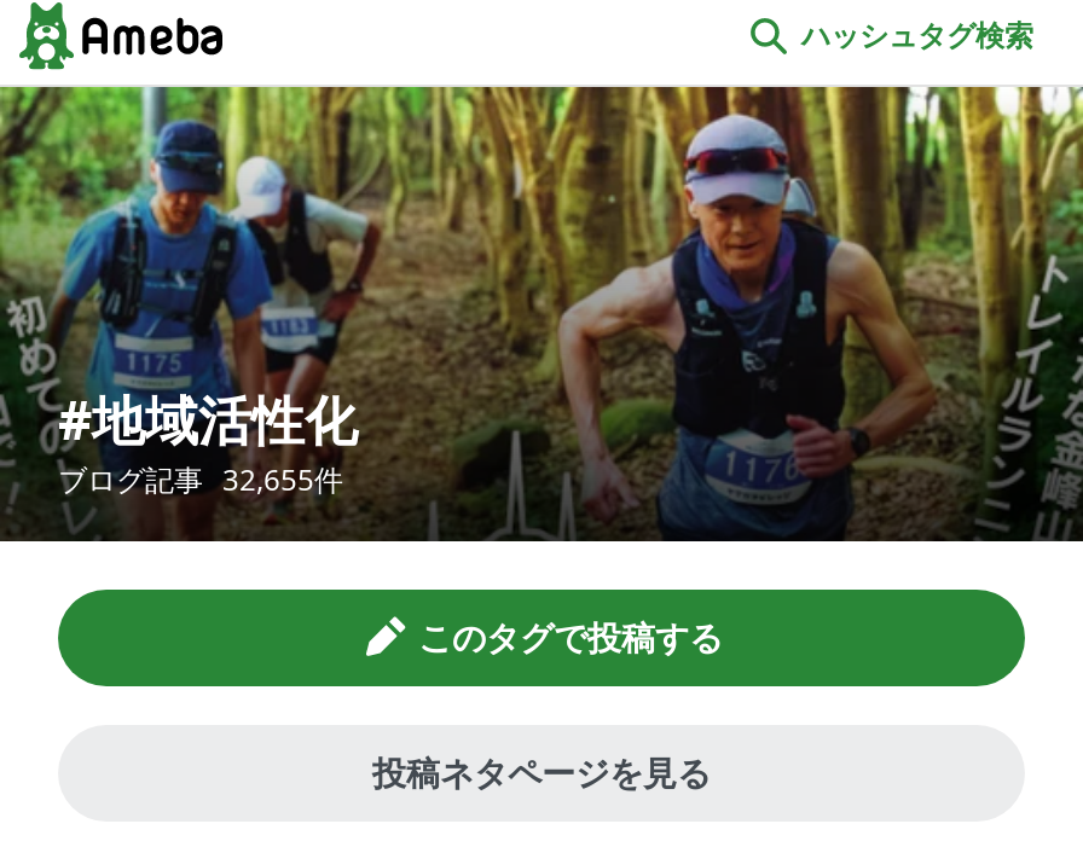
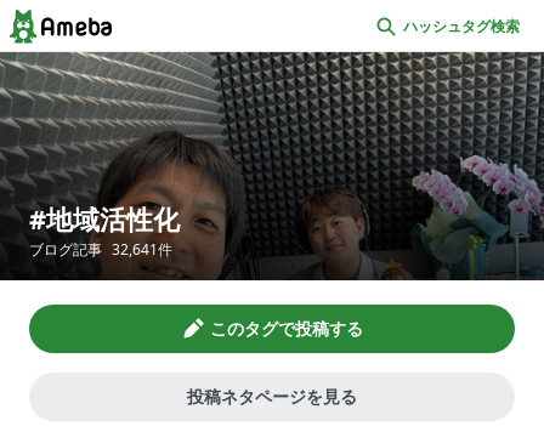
- [image]
- ブログ記事 32,655件
+ [image]
+ ブログ記事 32,641件
